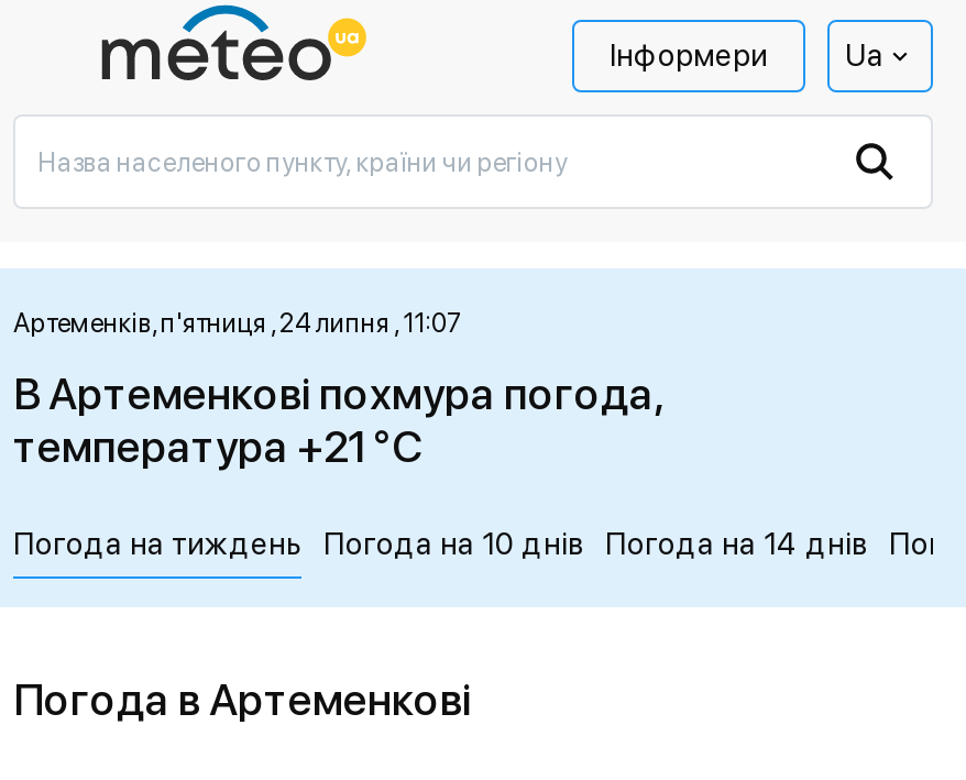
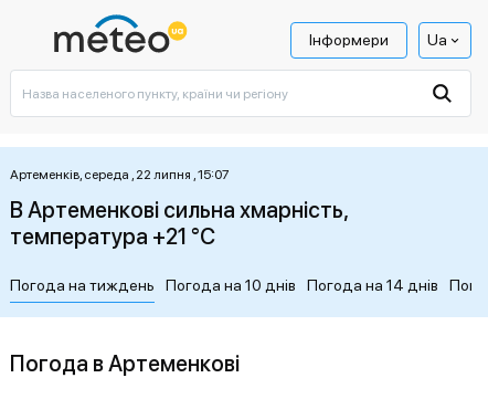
- Артеменків, п'ятниця , 24 липня , 11:07
+ Артеменків, середа , 22 липня , 15:07

- В Артеменкові похмура погода,
+ В Артеменкові сильна хмарність,
